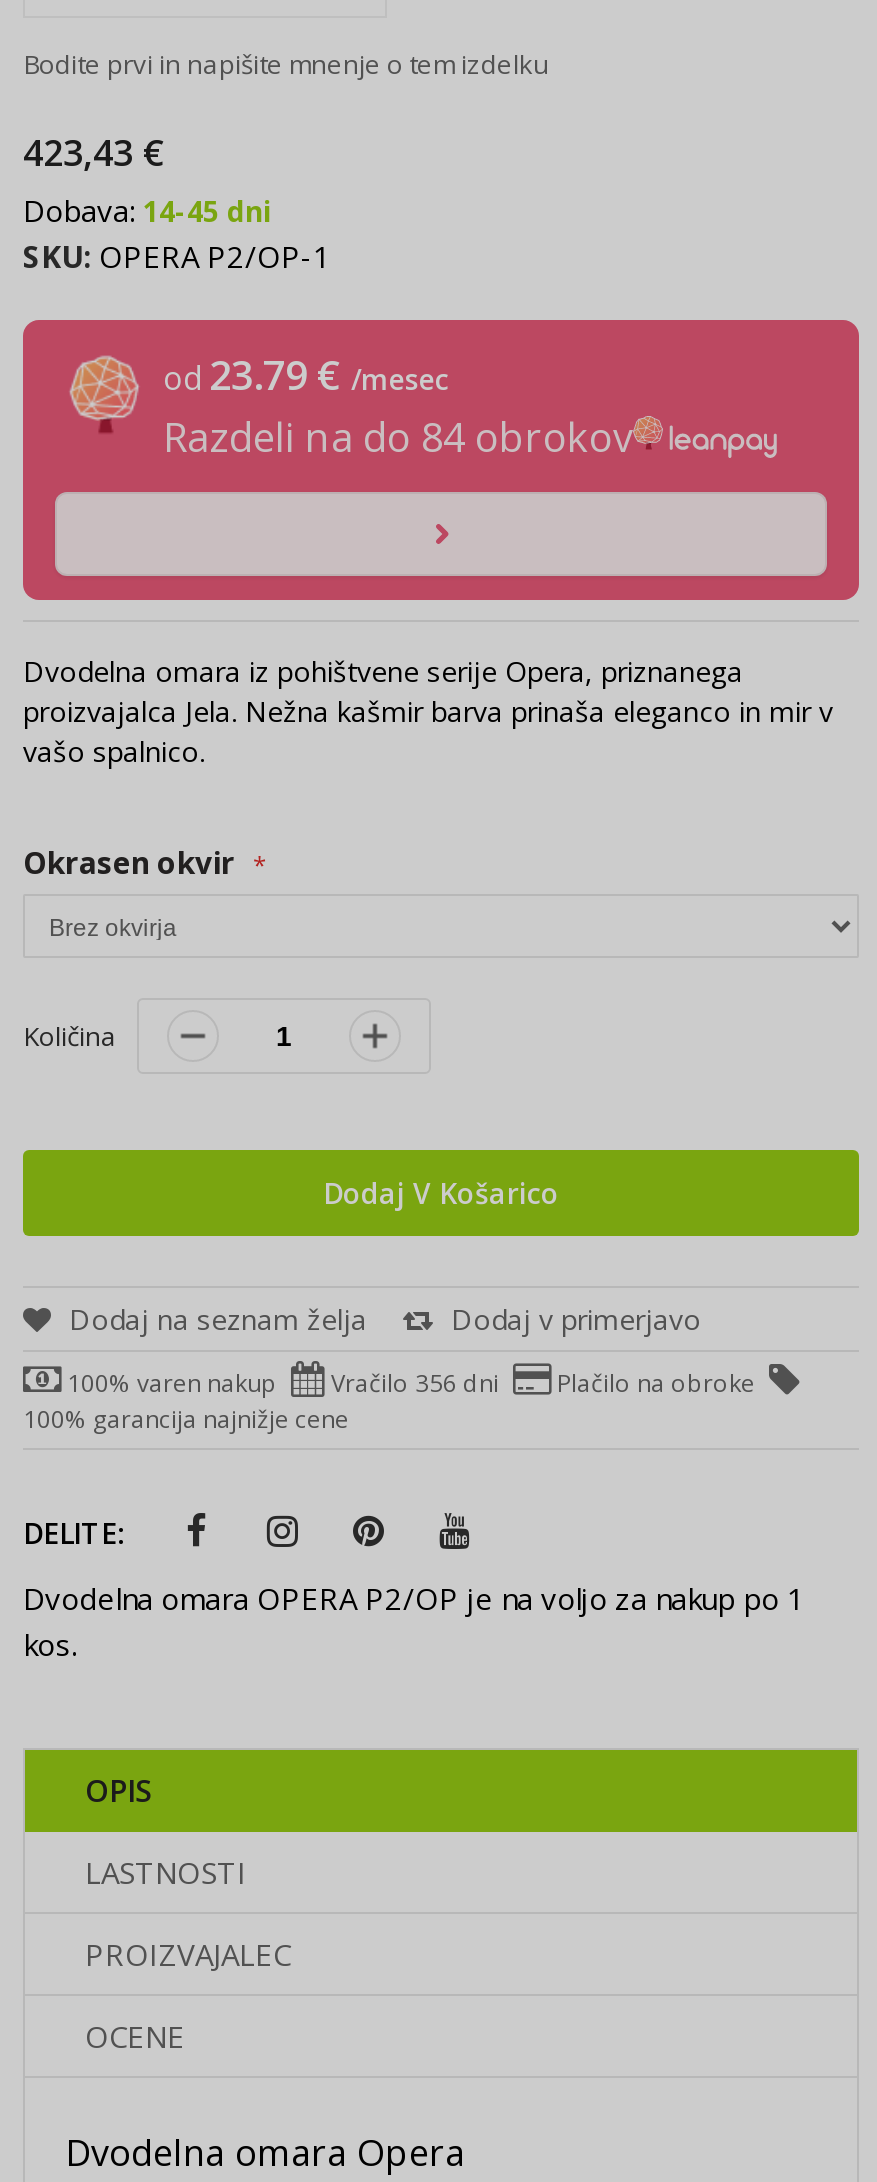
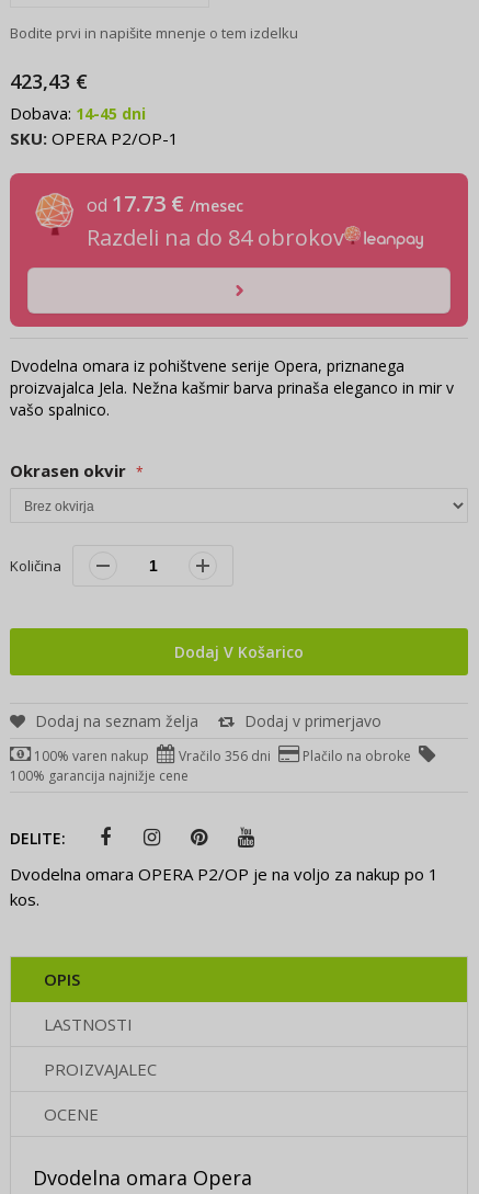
- od 23.79 € /mesec
+ od 17.73 € /mesec
